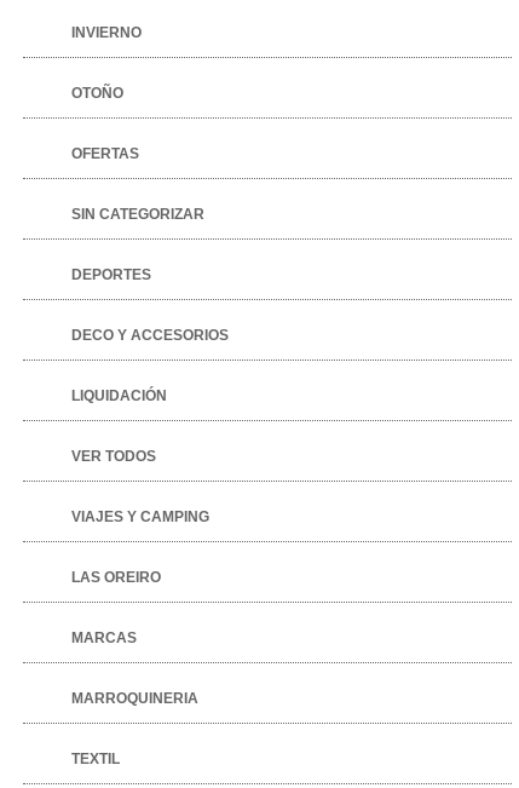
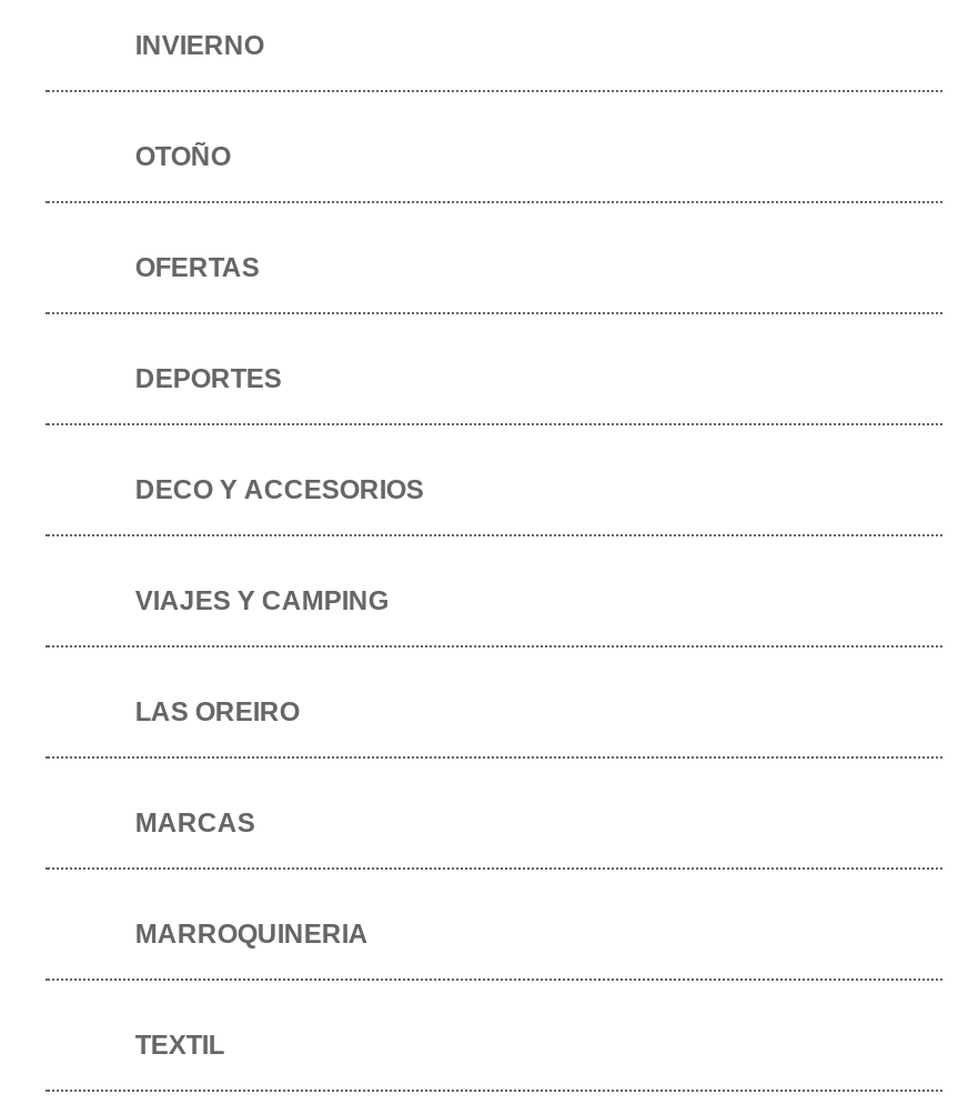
- SIN CATEGORIZAR

- LIQUIDACIÓN

- VER TODOS
